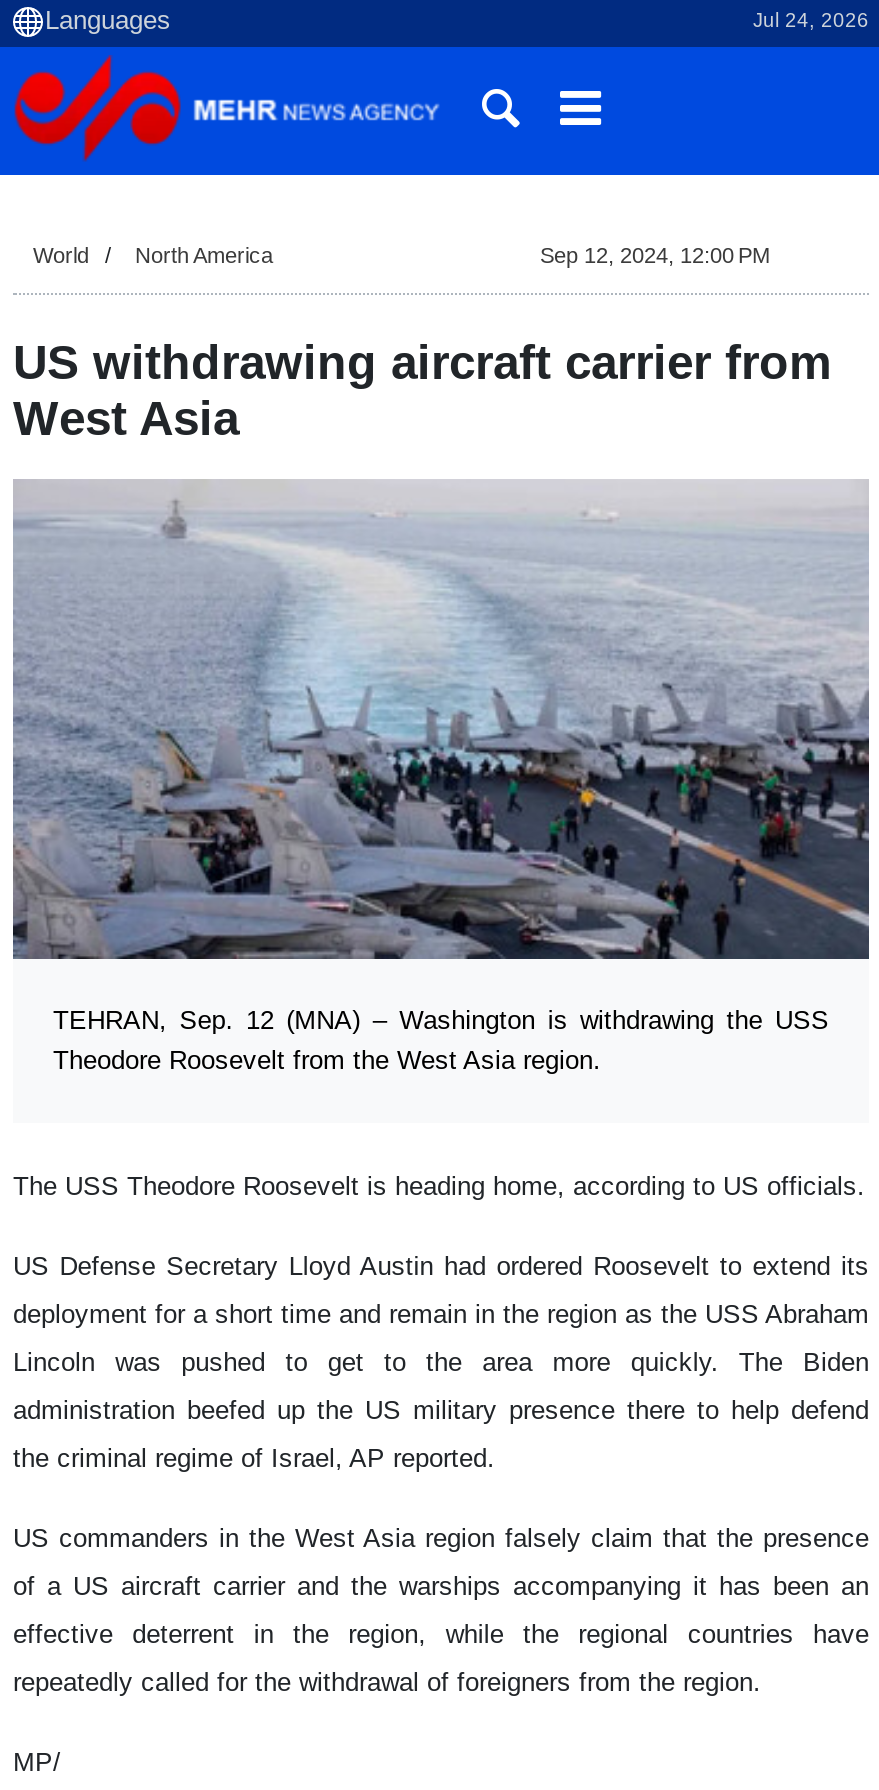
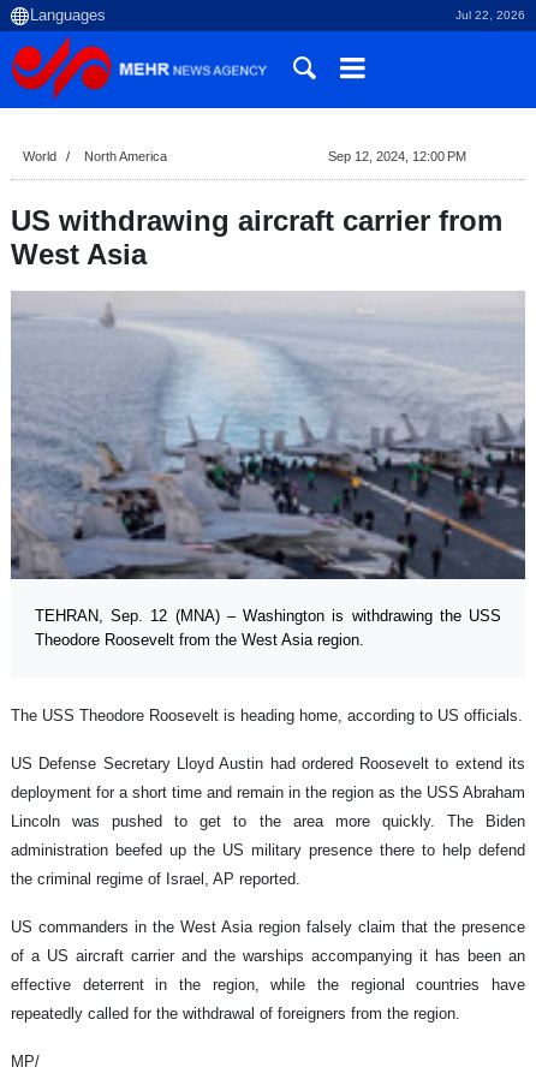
- Jul 24, 2026
+ Jul 22, 2026
